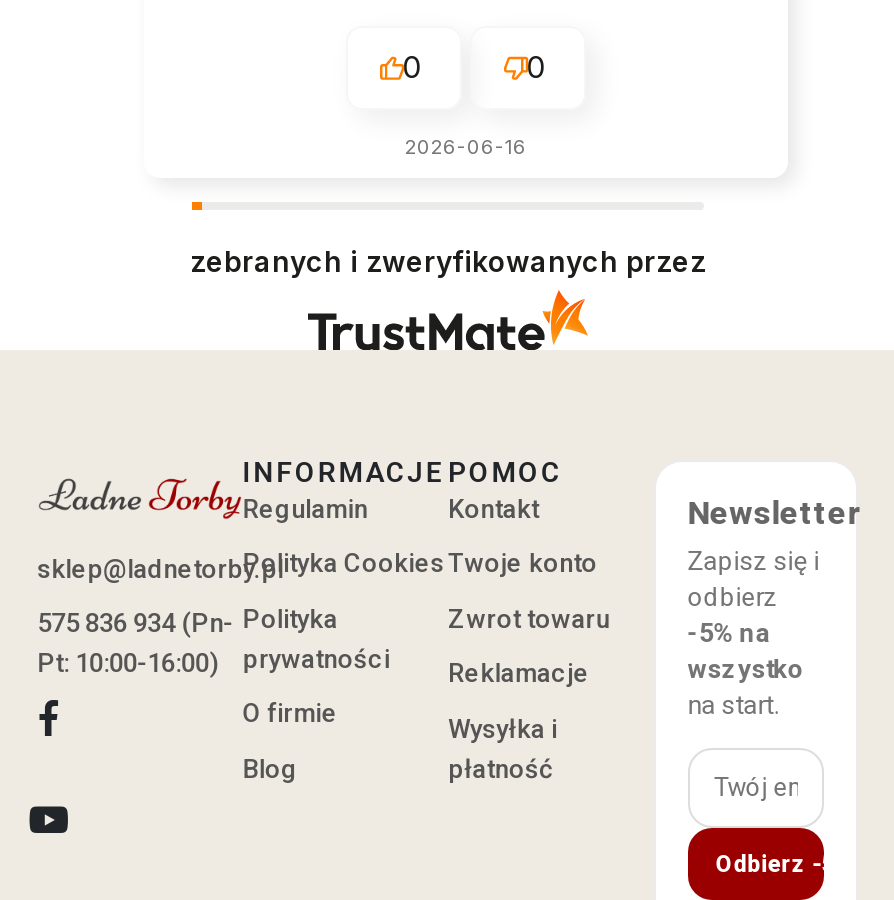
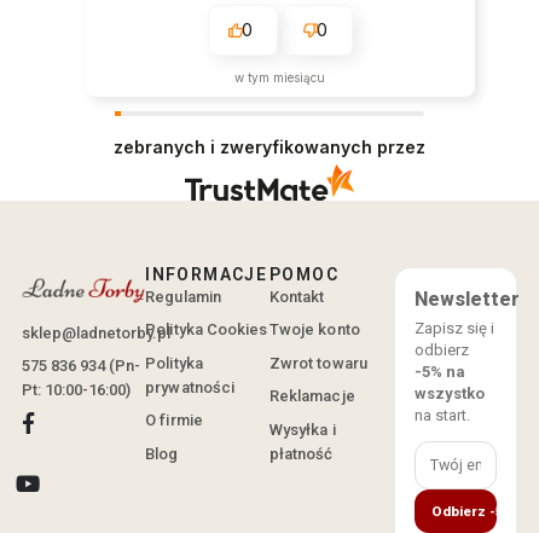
- 2026-06-16
+ w tym miesiącu
